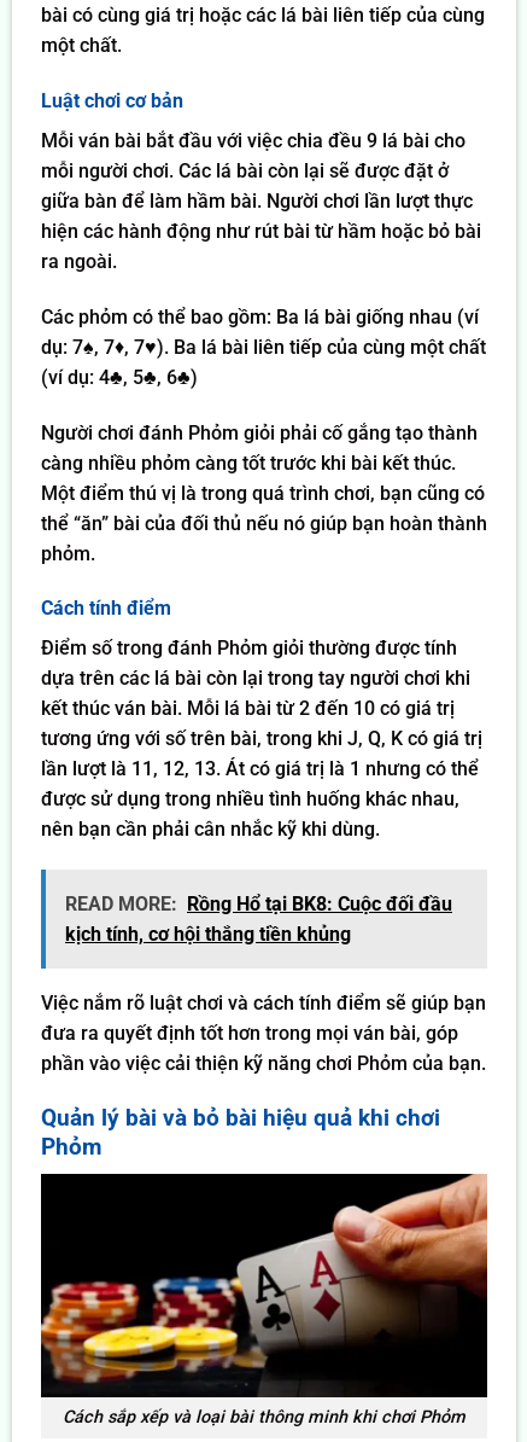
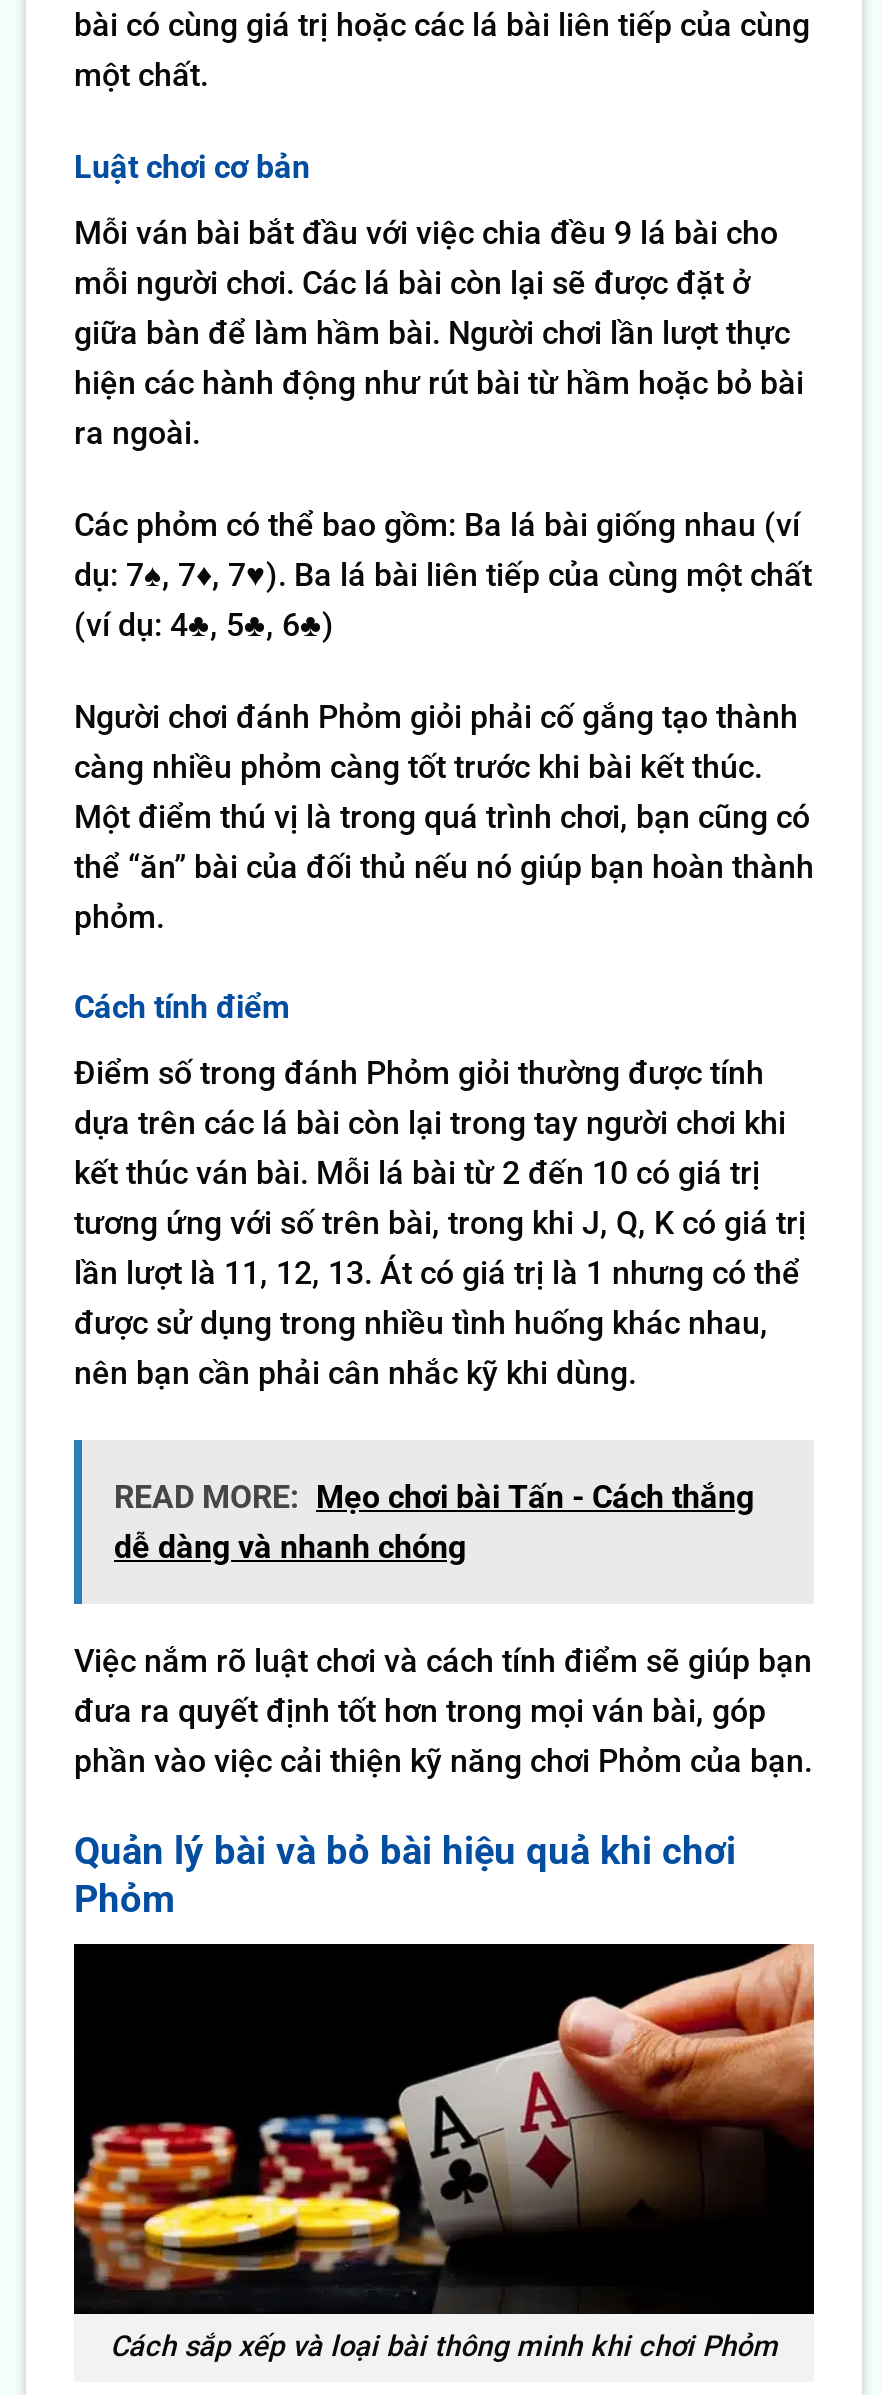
- READ MORE: Rồng Hổ tại BK8: Cuộc đối đầu
- kịch tính, cơ hội thắng tiền khủng
+ READ MORE: Mẹo chơi bài Tấn - Cách thắng
+ dễ dàng và nhanh chóng
